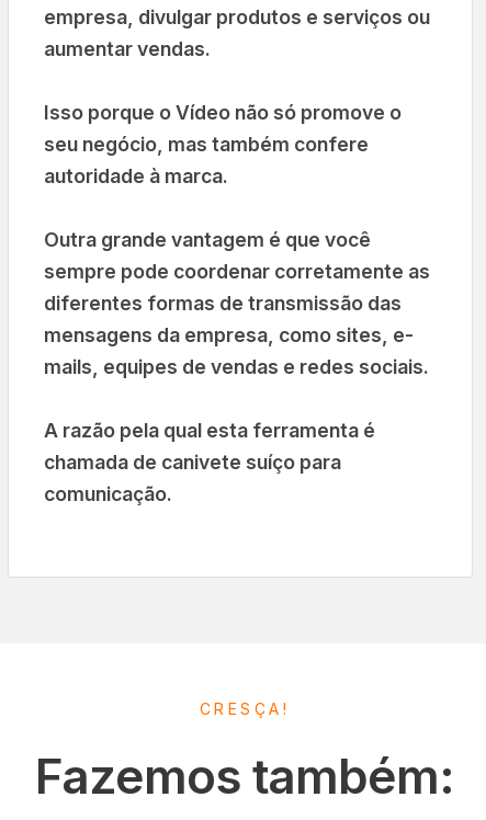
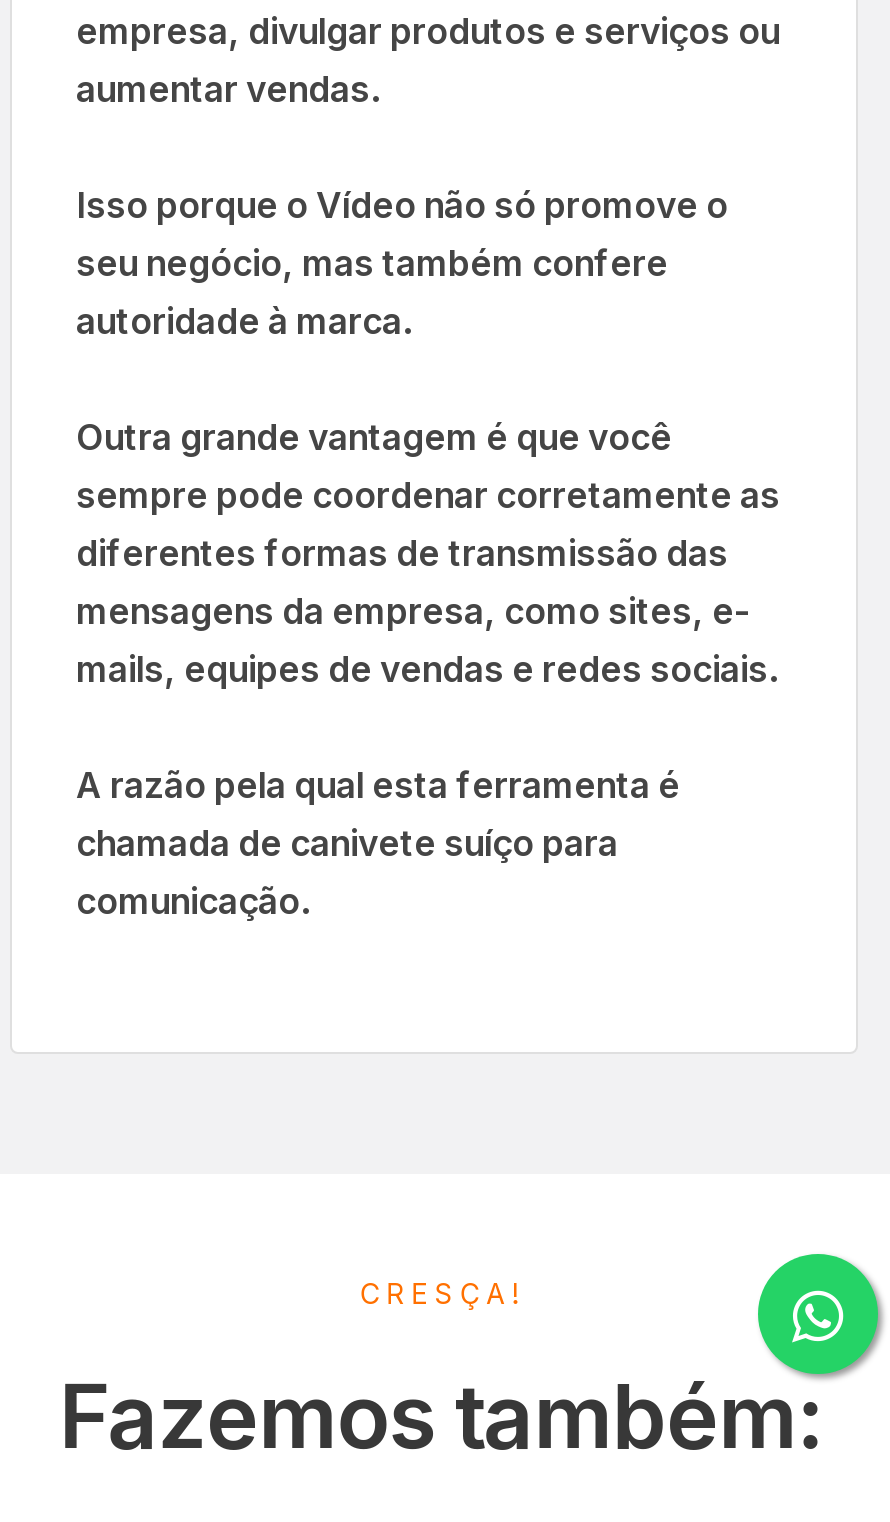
+ [image]
